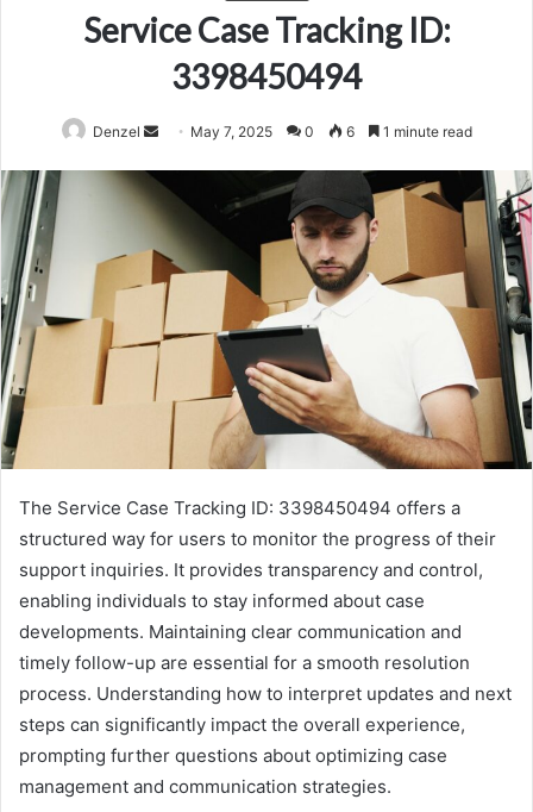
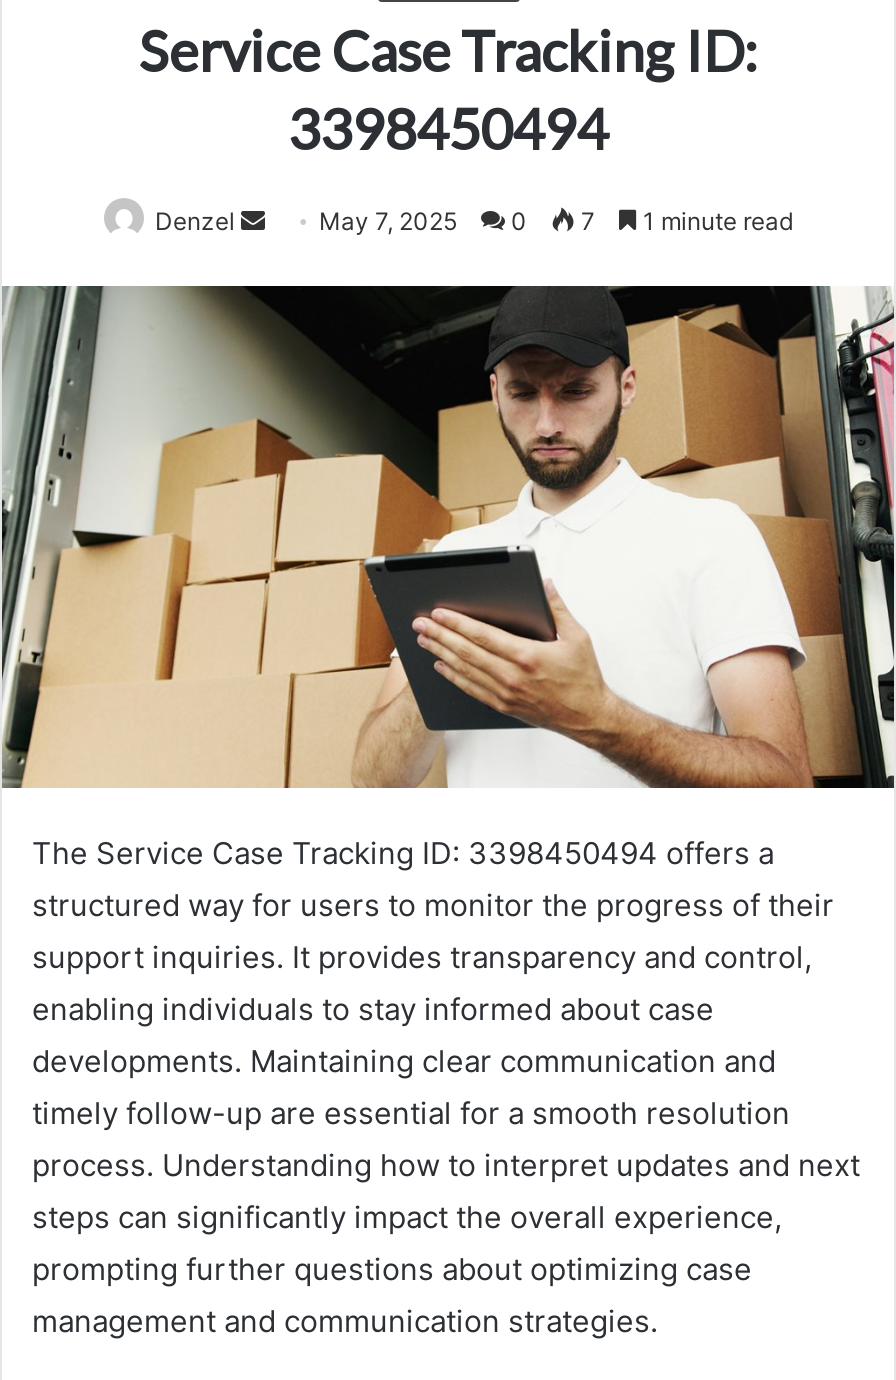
- 6
+ 7
